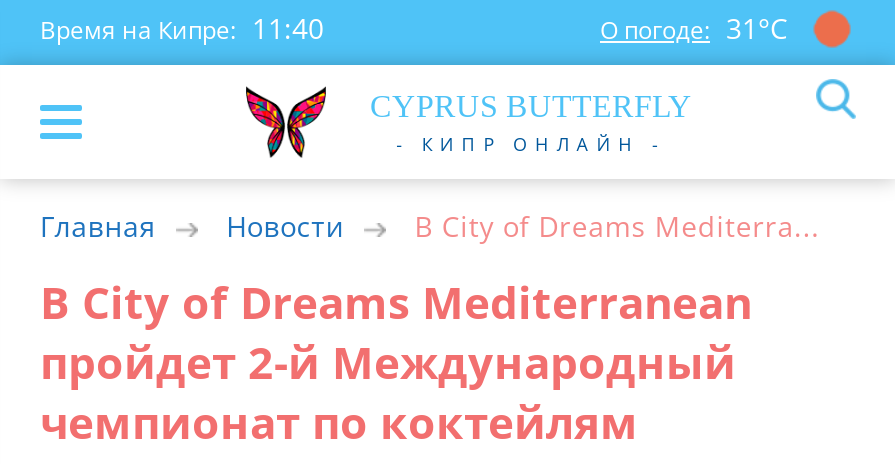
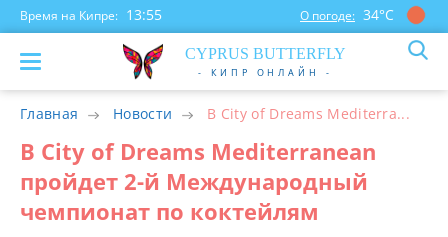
- Время на Кипре: 11:40
+ Время на Кипре: 13:55

- О погоде: 31°С
+ О погоде: 34°С
